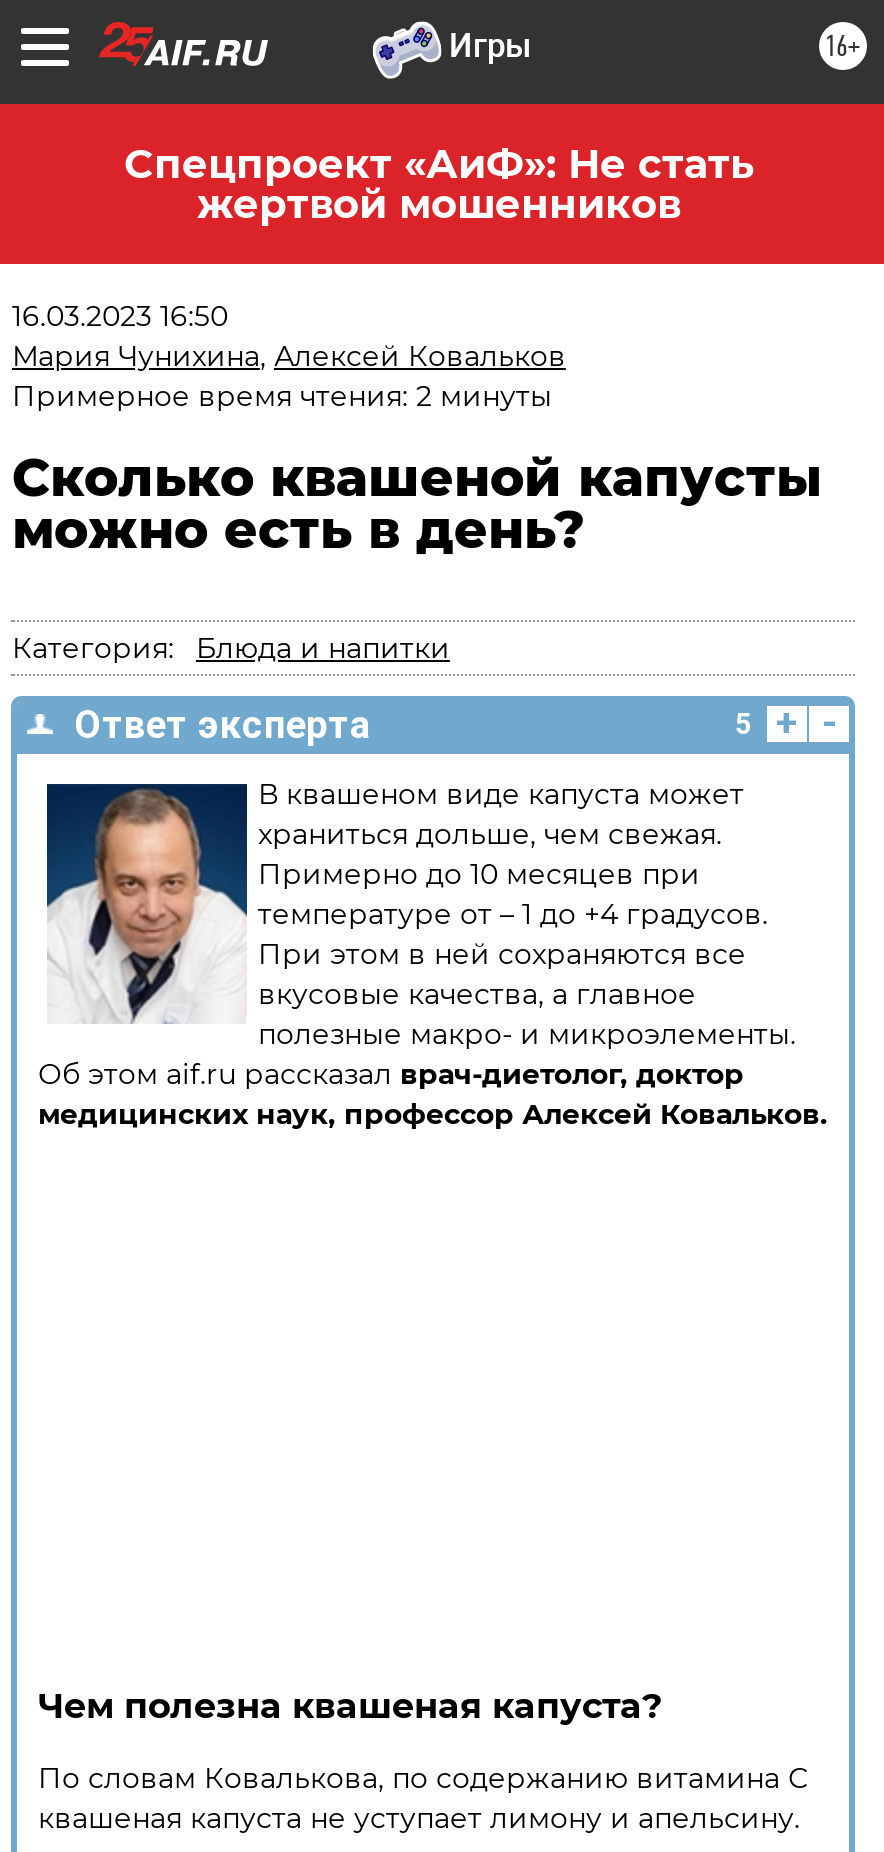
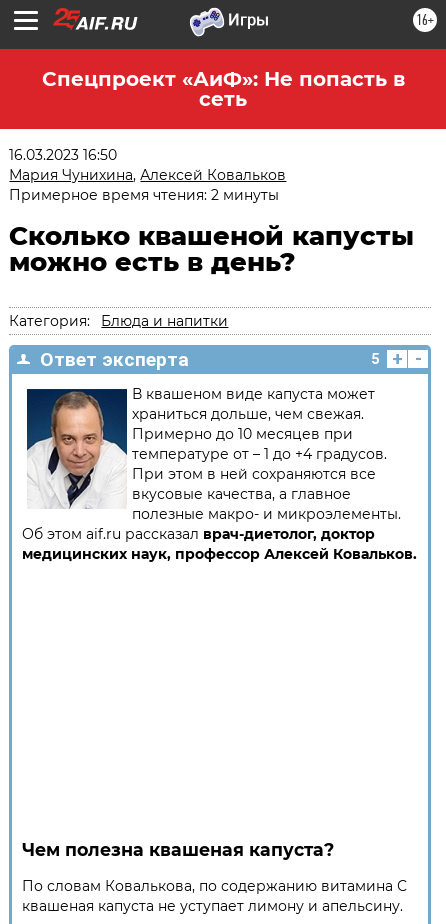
- Спецпроект «АиФ»: Не стать
- жертвой мошенников
+ Спецпроект «АиФ»: Не попасть в
+ сеть
